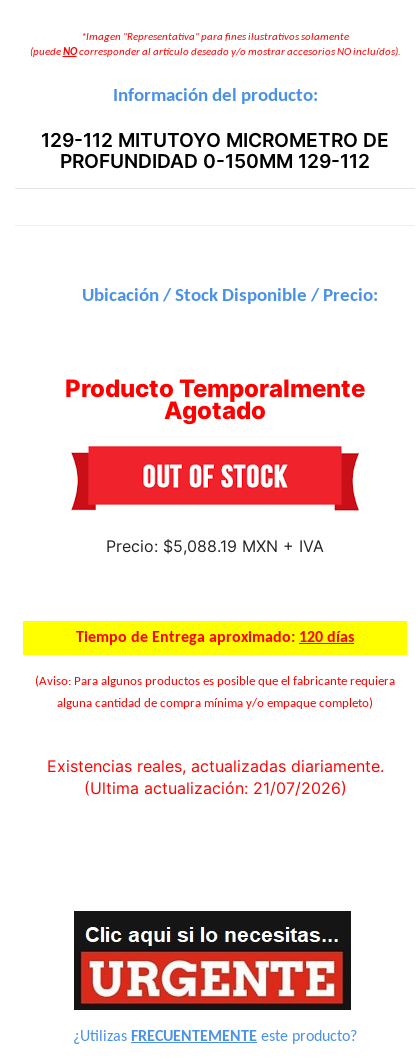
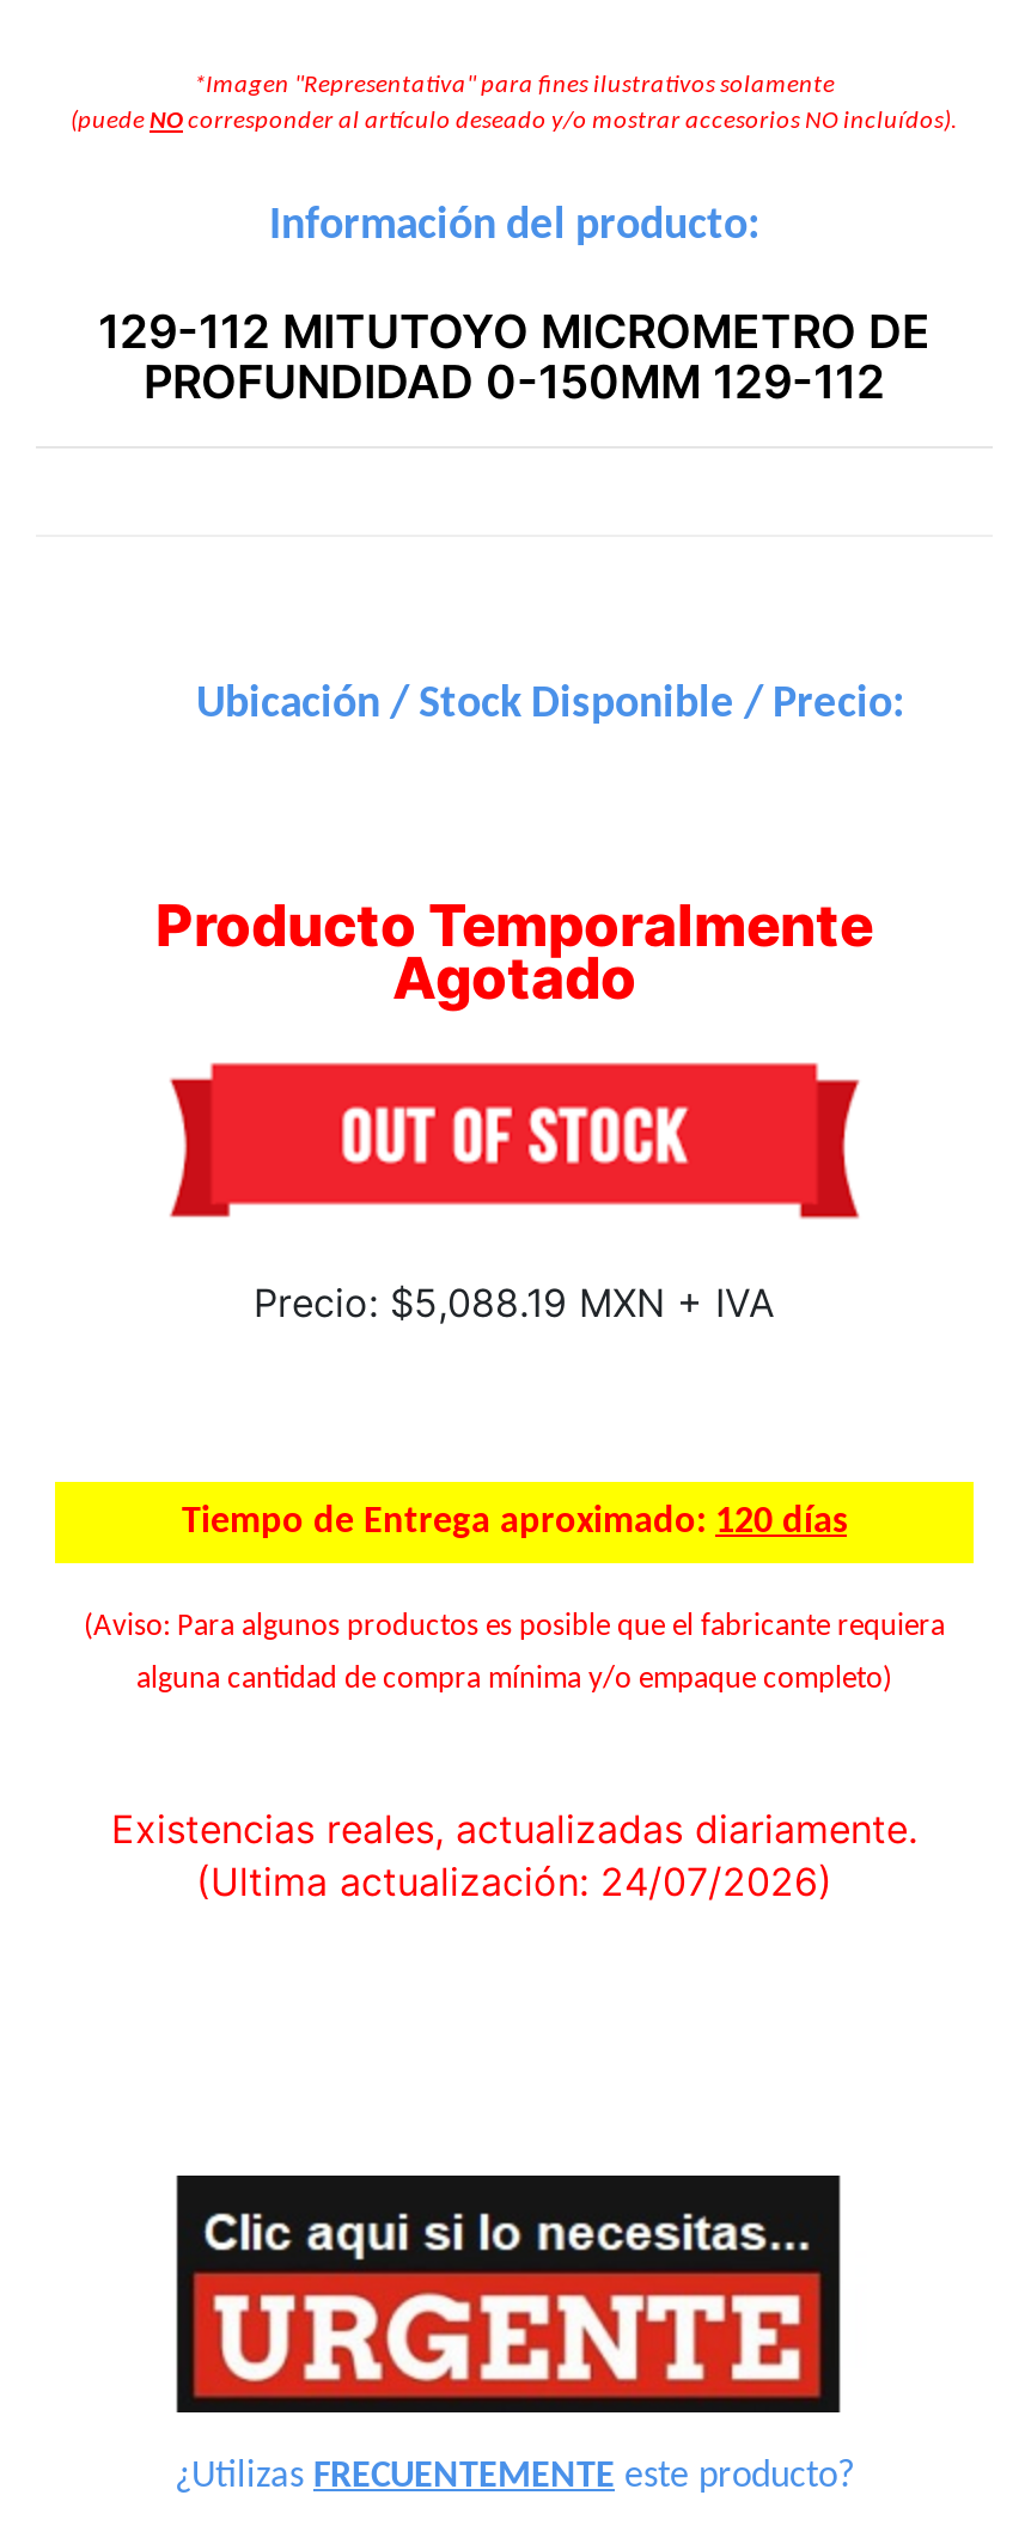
- (Ultima actualización: 21/07/2026)
+ (Ultima actualización: 24/07/2026)
